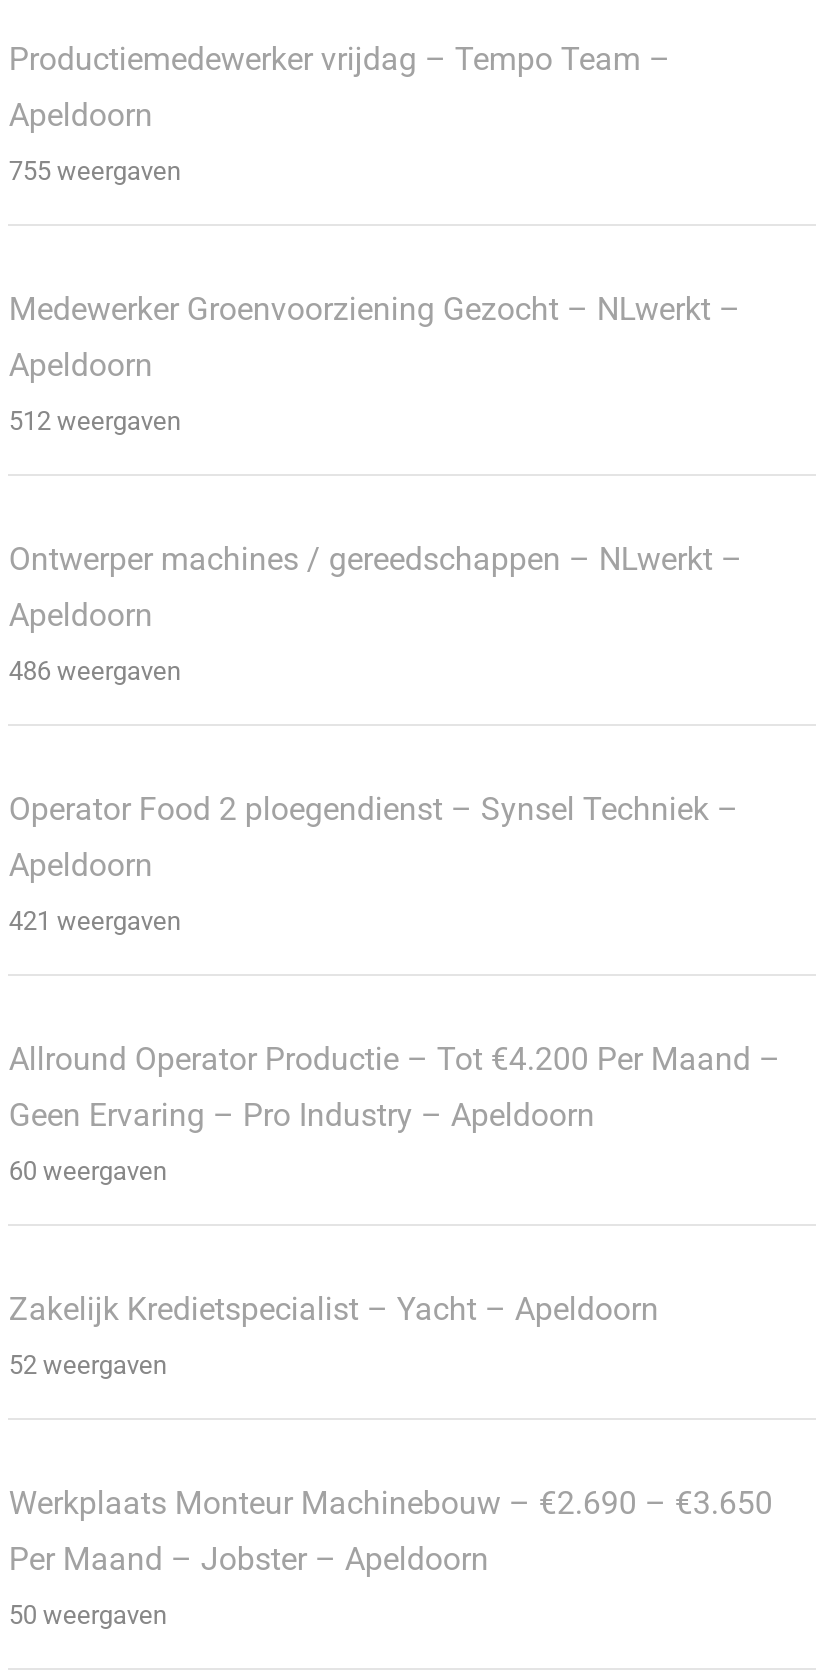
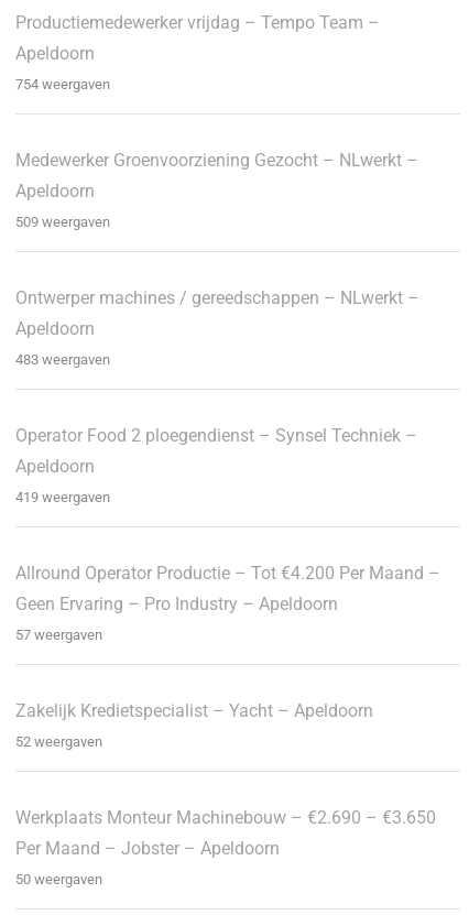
- 755 weergaven
+ 754 weergaven

- 512 weergaven
+ 509 weergaven

- 486 weergaven
+ 483 weergaven

- 421 weergaven
+ 419 weergaven

- 60 weergaven
+ 57 weergaven
